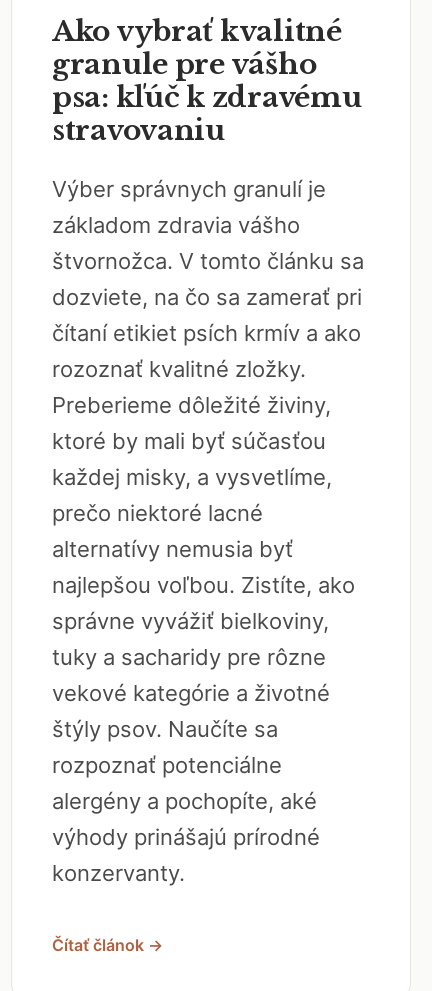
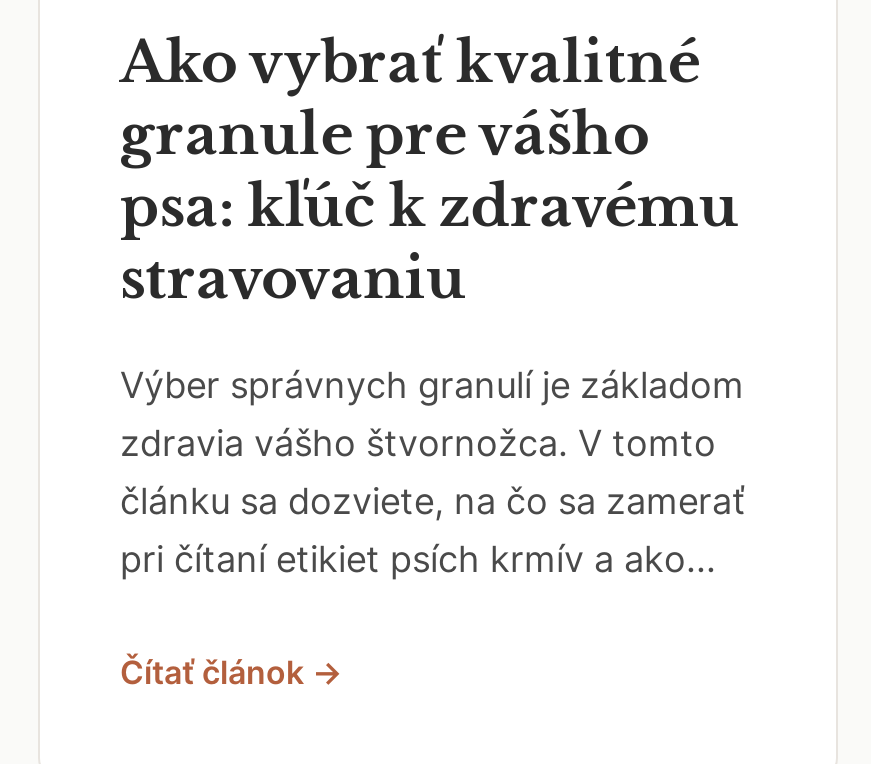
- Výber správnych granulí je
- základom zdravia vášho
- štvornožca. V tomto článku sa
- dozviete, na čo sa zamerať pri
- čítaní etikiet psích krmív a ako
- rozoznať kvalitné zložky.
- Preberieme dôležité živiny,
- ktoré by mali byť súčasťou
- každej misky, a vysvetlíme,
- prečo niektoré lacné
- alternatívy nemusia byť
- najlepšou voľbou. Zistíte, ako
- správne vyvážiť bielkoviny,
- tuky a sacharidy pre rôzne
- vekové kategórie a životné
- štýly psov. Naučíte sa
- rozpoznať potenciálne
- alergény a pochopíte, aké
- výhody prinášajú prírodné
- konzervanty.
+ Výber správnych granulí je základom
+ zdravia vášho štvornožca. V tomto
+ článku sa dozviete, na čo sa zamerať
+ pri čítaní etikiet psích krmív a ako...
